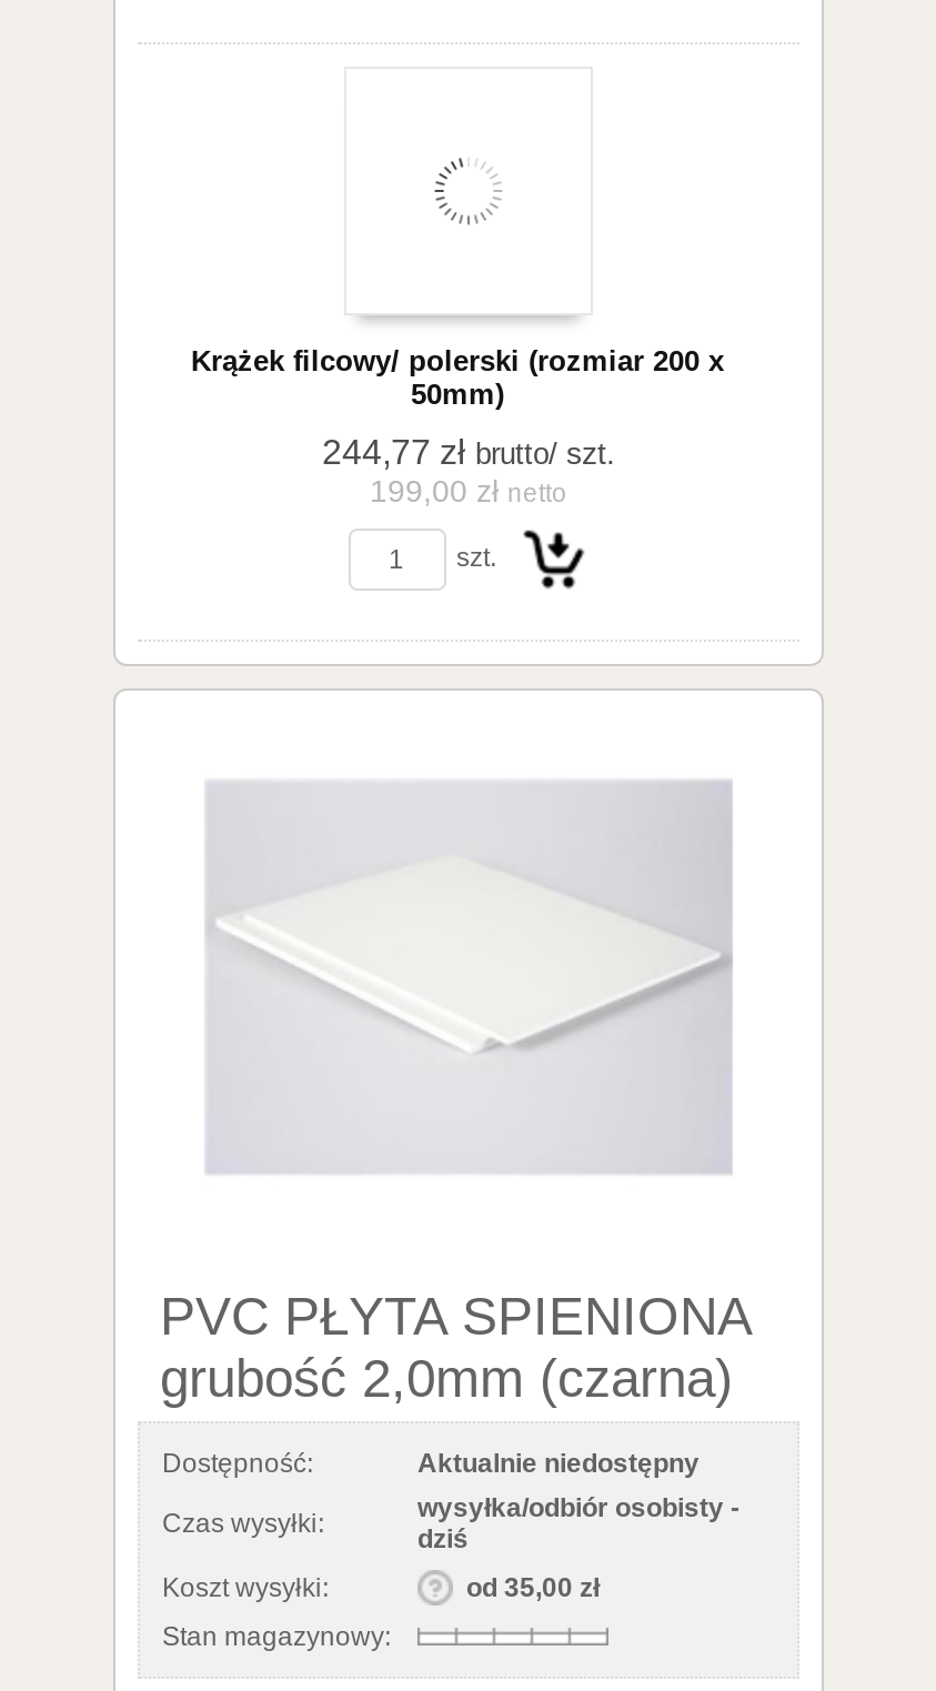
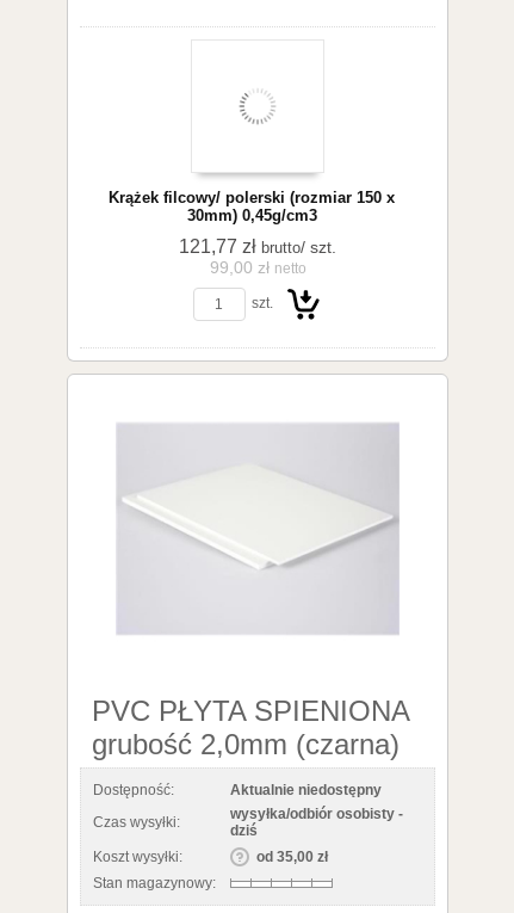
- Krążek filcowy/ polerski (rozmiar 200 x
- 50mm)
+ Krążek filcowy/ polerski (rozmiar 150 x
+ 30mm) 0,45g/cm3

- 244,77 zł brutto / szt.
- 199,00 zł netto
+ 121,77 zł brutto / szt.
+ 99,00 zł netto
